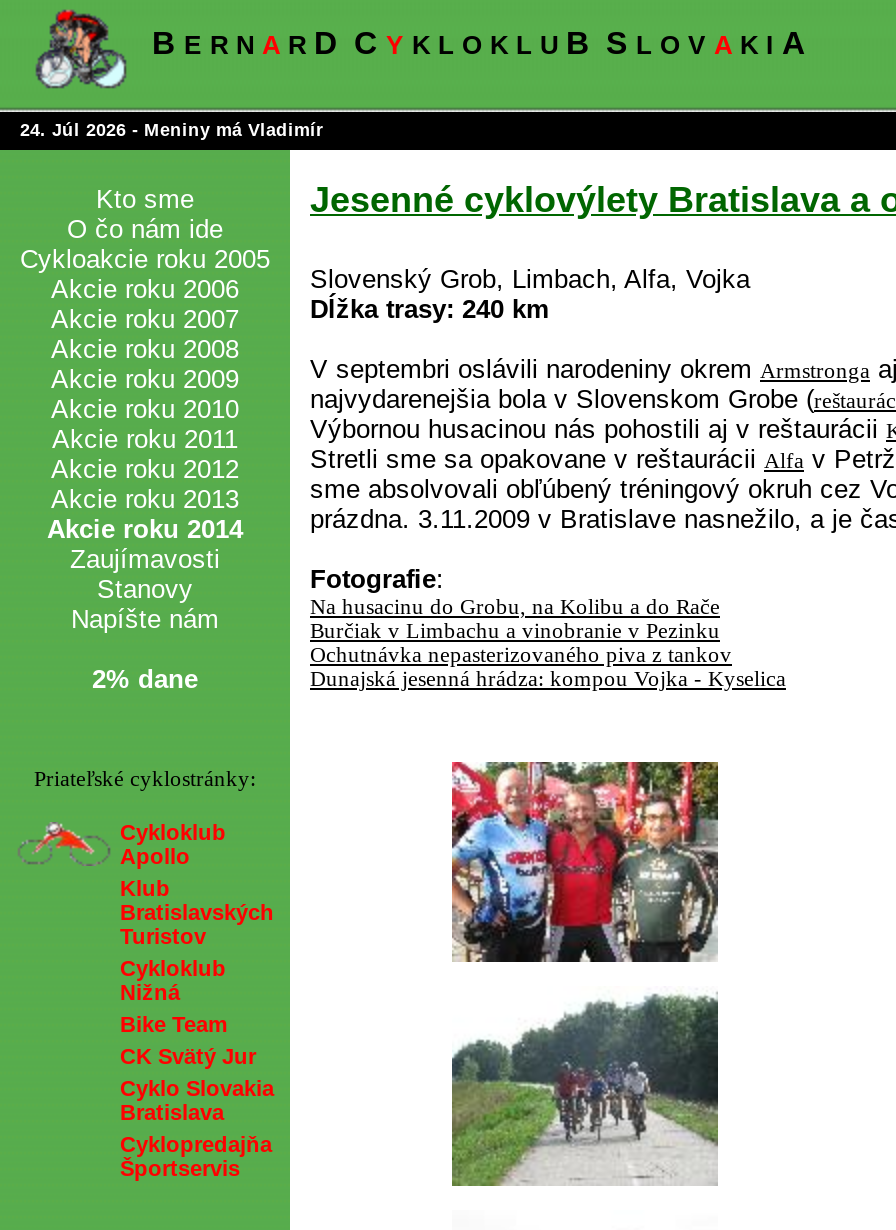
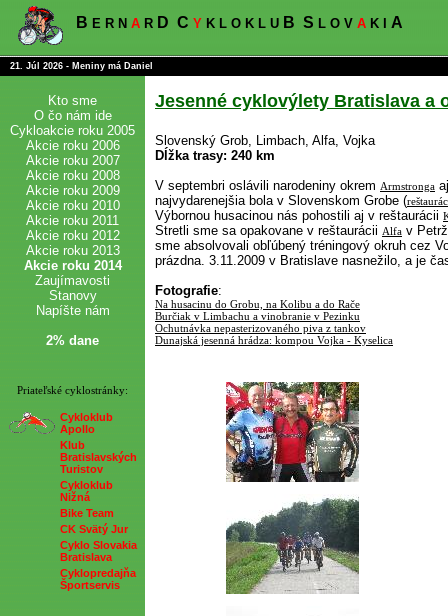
- 24. Júl 2026 - Meniny má Vladimír
+ 21. Júl 2026 - Meniny má Daniel
